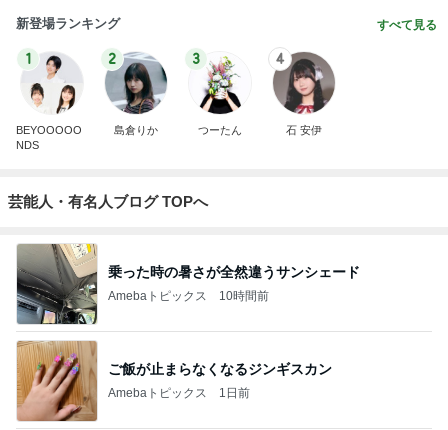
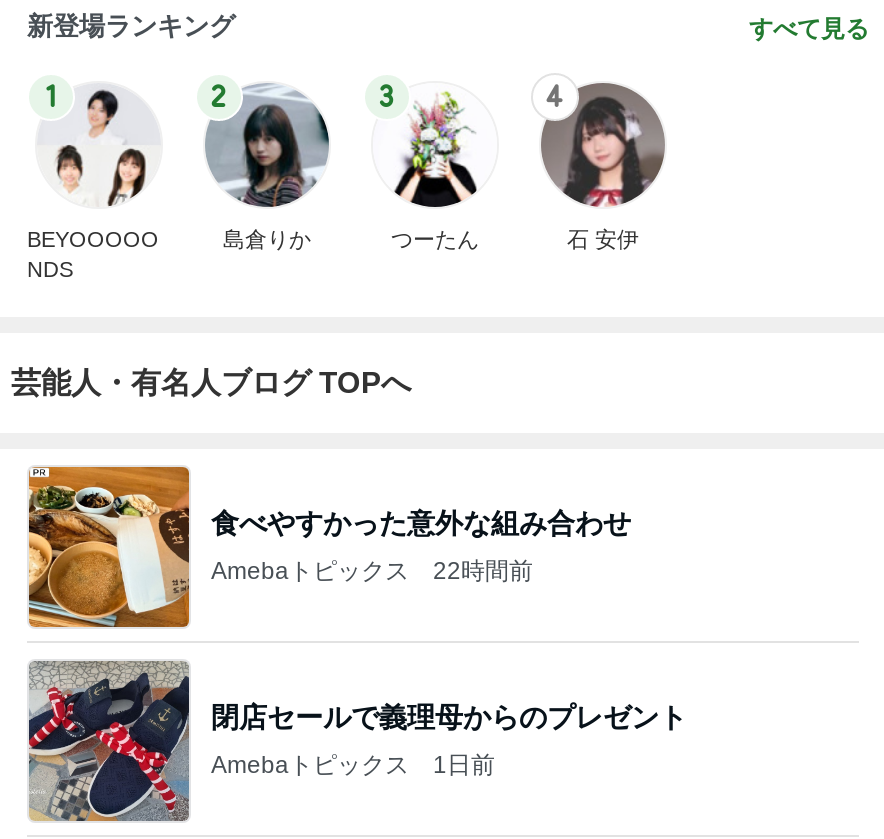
- [image]
- 乗った時の暑さが全然違うサンシェード
+ [image]
+ 食べやすかった意外な組み合わせ

- Amebaトピックス 10時間前
+ Amebaトピックス 22時間前

- [image]
- ご飯が止まらなくなるジンギスカン
+ [image]
+ 閉店セールで義理母からのプレゼント
